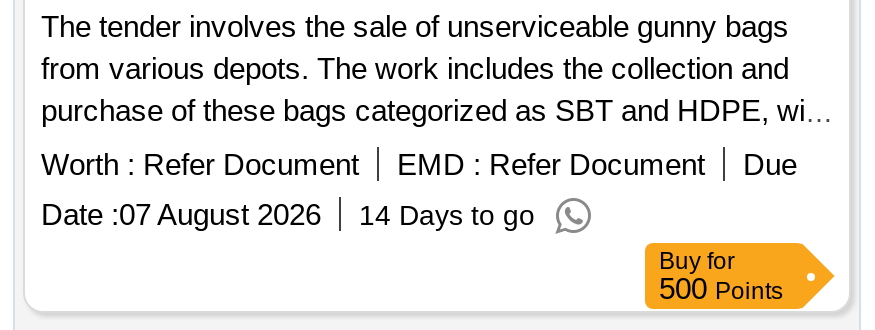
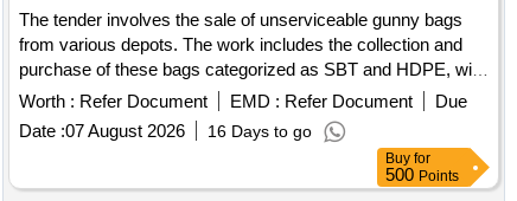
- Date : 07 August 2026 14 Days to go
+ Date : 07 August 2026 16 Days to go
